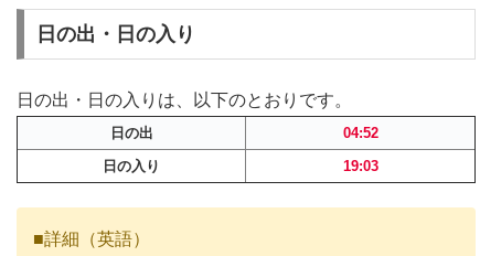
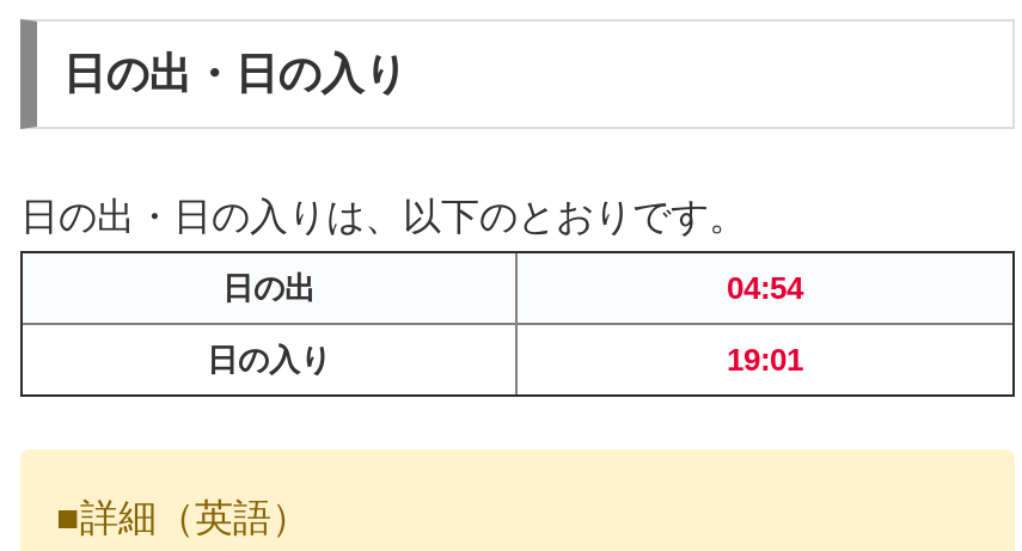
- 04:52
+ 04:54

- 19:03
+ 19:01
